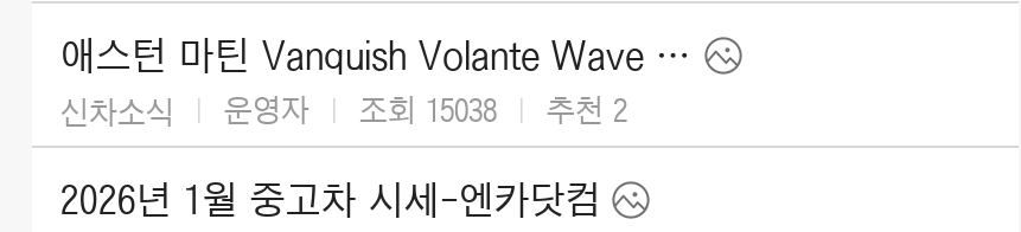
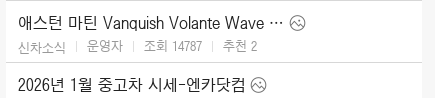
- 신차소식 운영자 조회 15038 추천 2
+ 신차소식 운영자 조회 14787 추천 2
